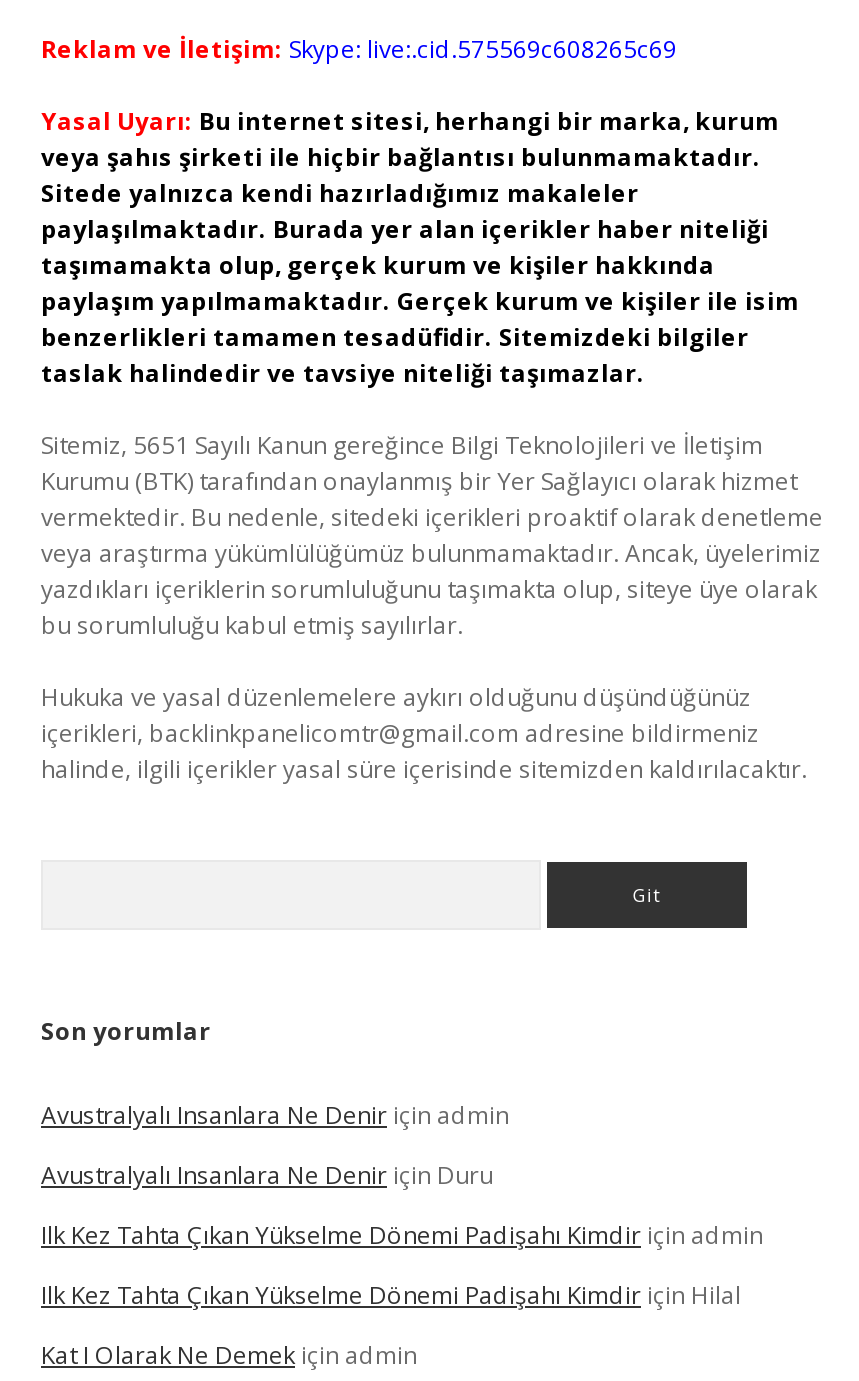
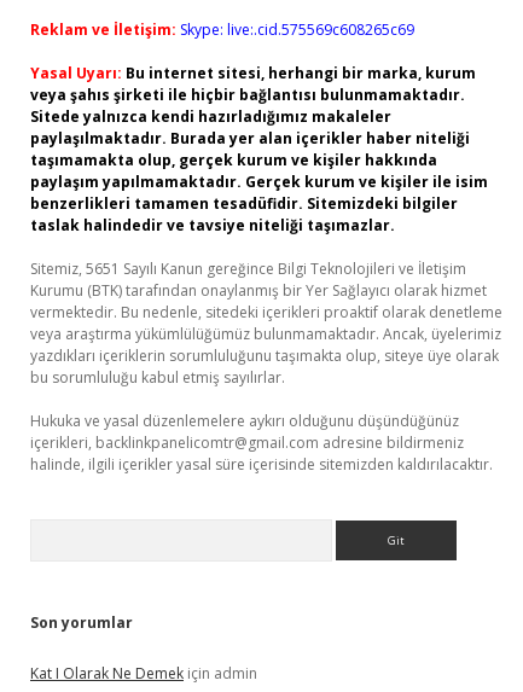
- Avustralyalı Insanlara Ne Denir için admin
- Avustralyalı Insanlara Ne Denir için Duru
- Ilk Kez Tahta Çıkan Yükselme Dönemi Padişahı Kimdir için admin
- Ilk Kez Tahta Çıkan Yükselme Dönemi Padişahı Kimdir için Hilal
